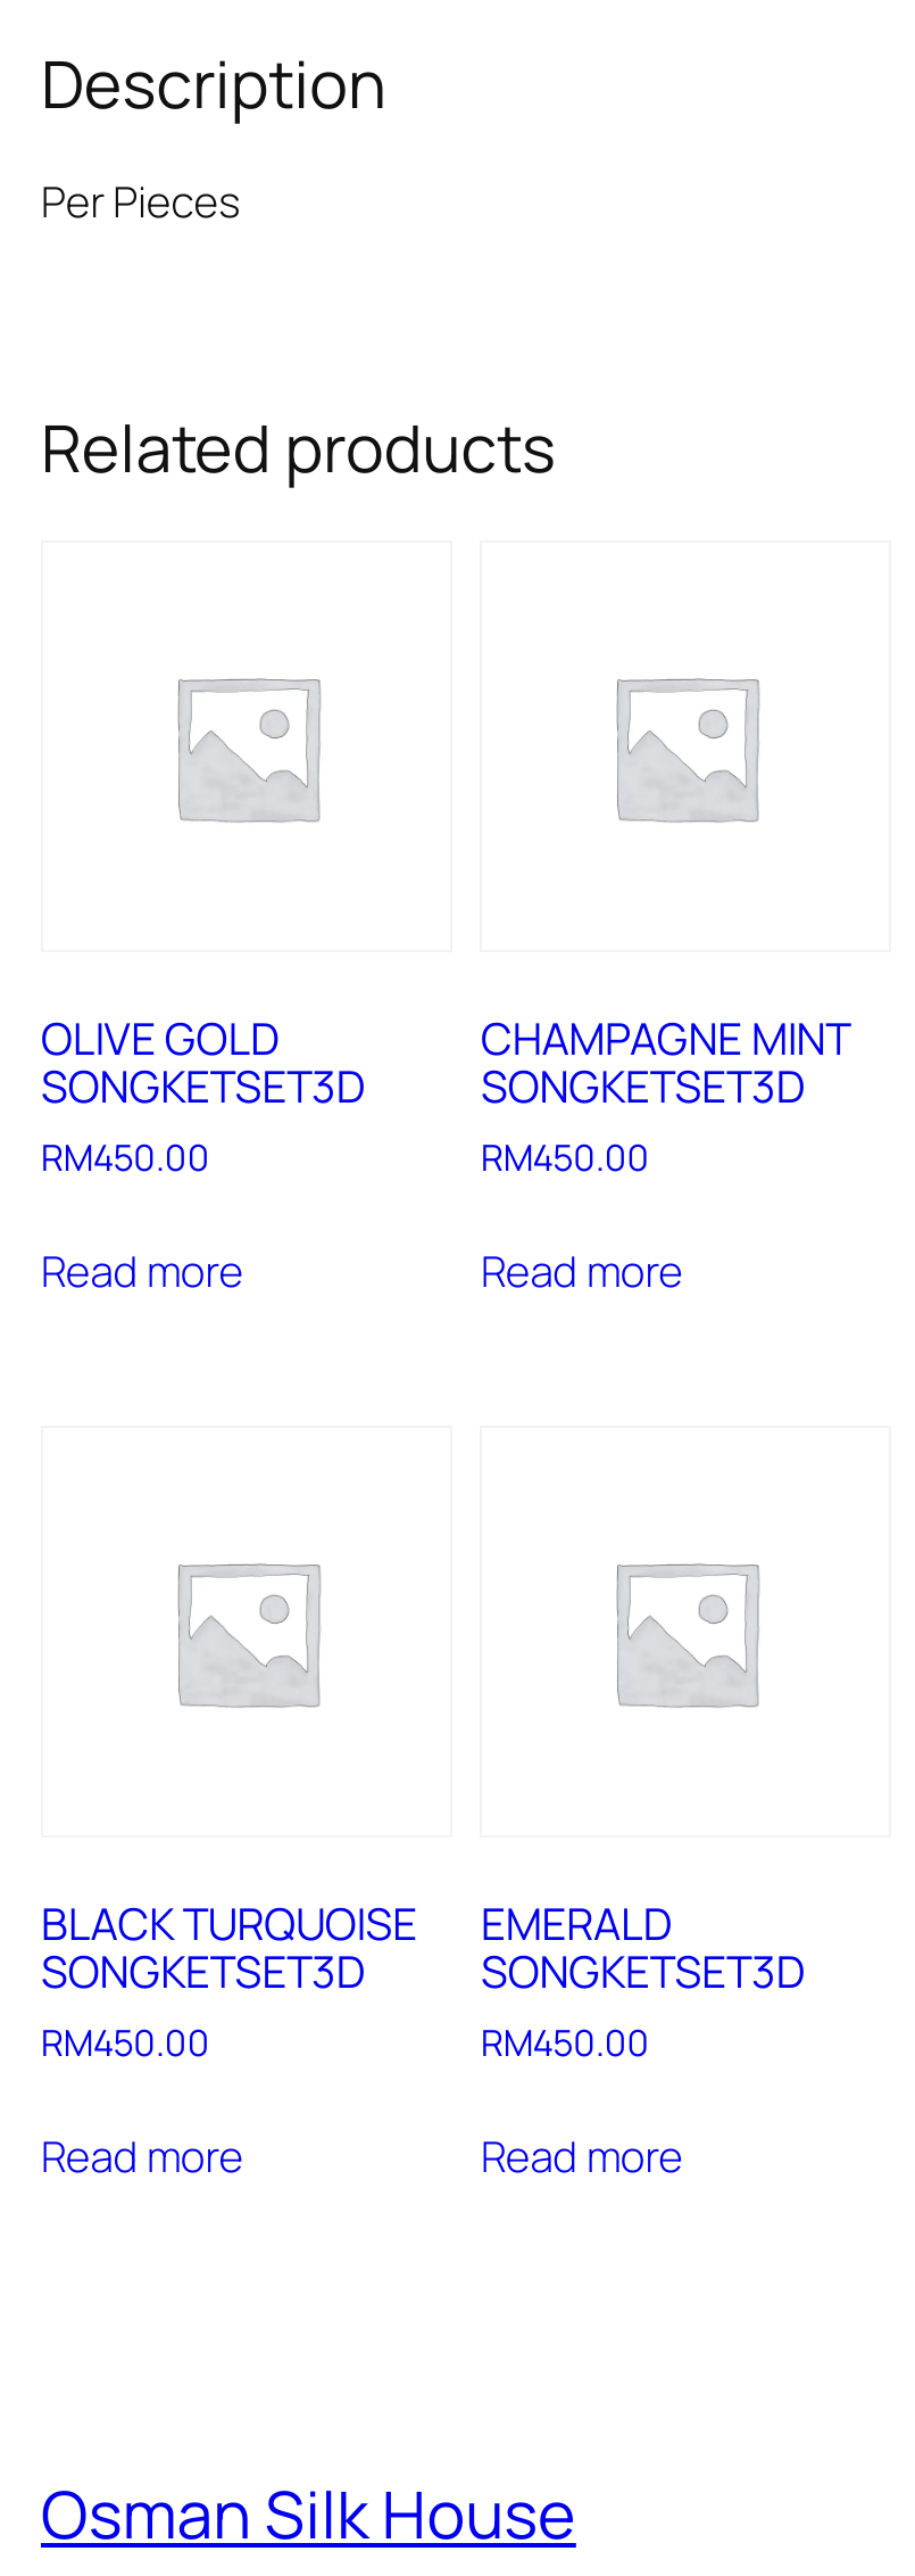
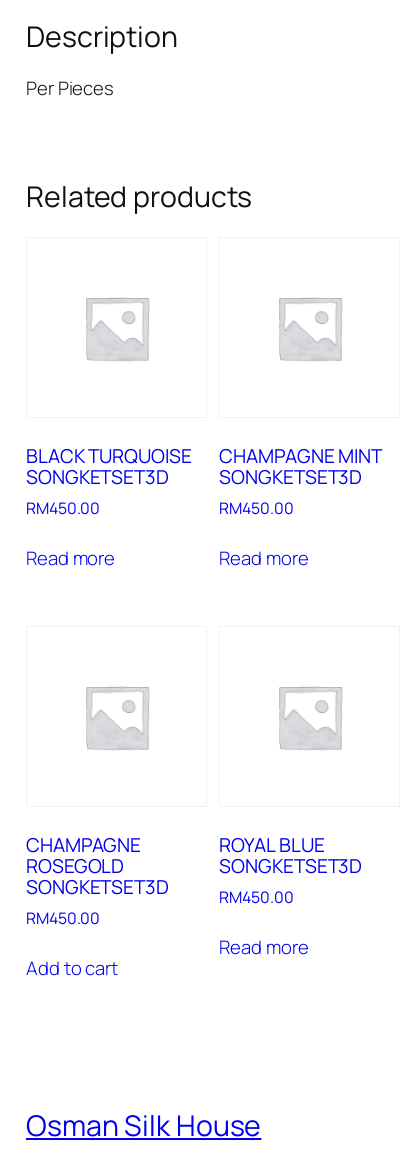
- OLIVE GOLD

+ CHAMPAGNE
+ ROSEGOLD

moved up: BLACK TURQUOISE

- EMERALD
+ ROYAL BLUE

- Read more
+ Add to cart
